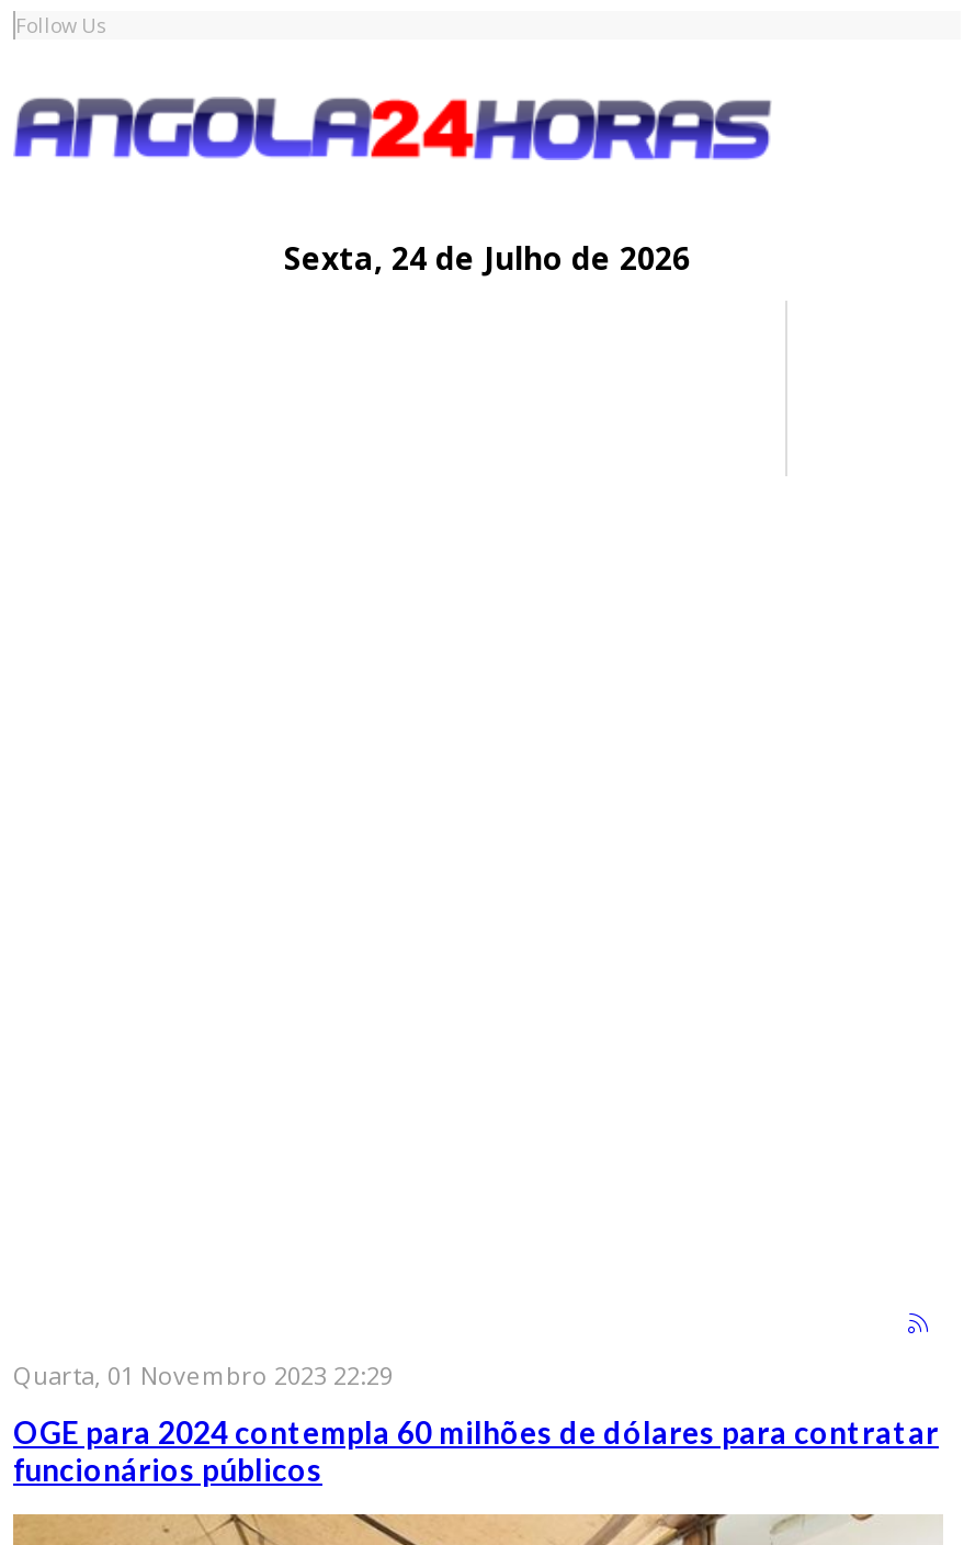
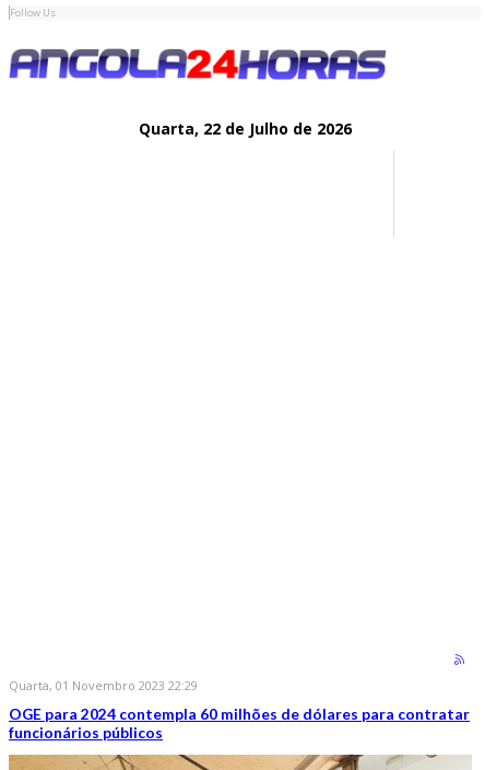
- Sexta, 24 de Julho de 2026
+ Quarta, 22 de Julho de 2026
